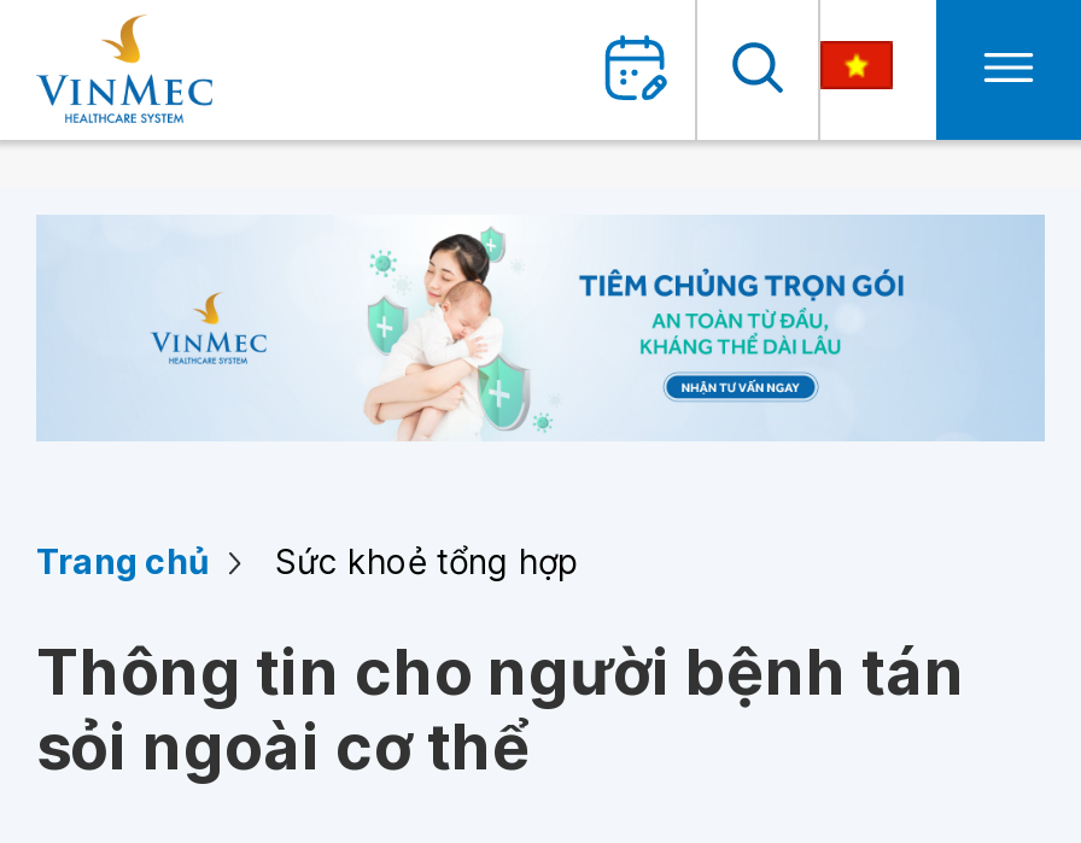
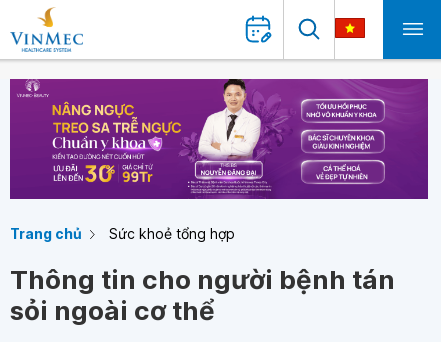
- [image]
+ [image]
